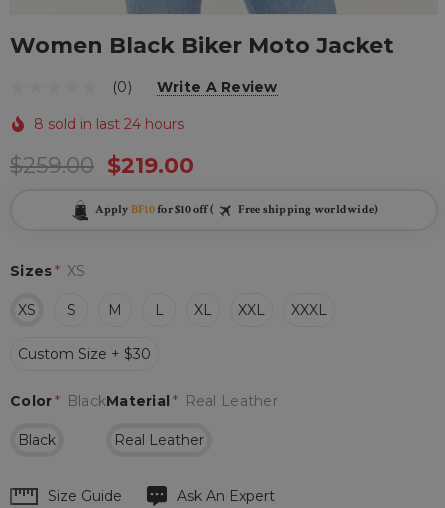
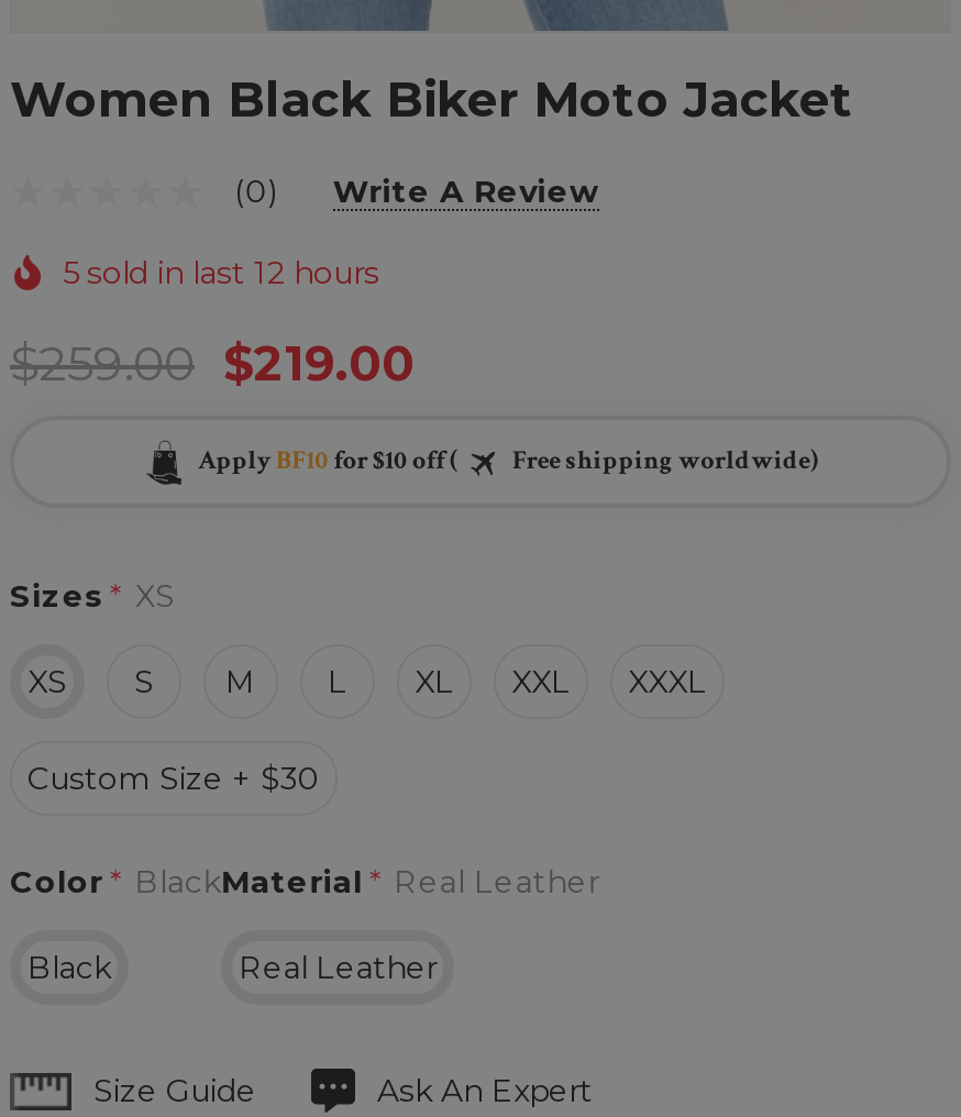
- 8 sold in last 24 hours
+ 5 sold in last 12 hours
